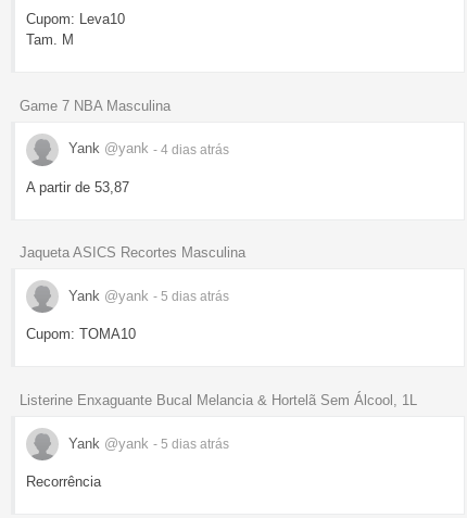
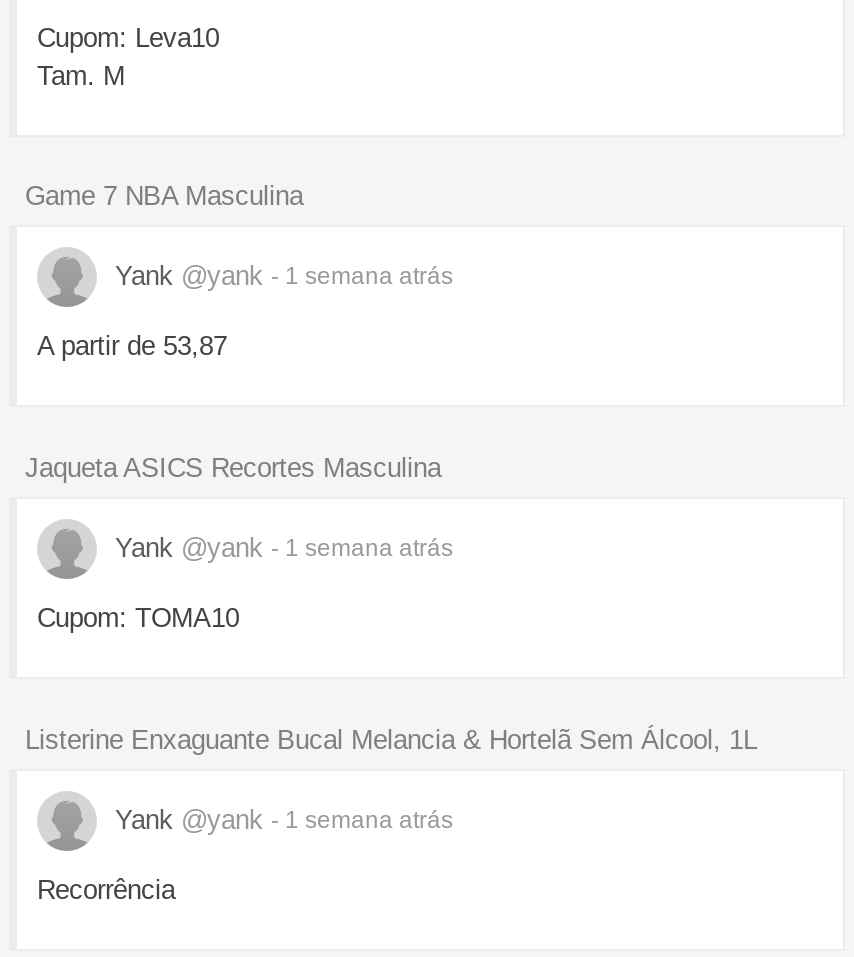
- Yank @yank - 4 dias atrás
+ Yank @yank - 1 semana atrás

- Yank @yank - 5 dias atrás
+ Yank @yank - 1 semana atrás

- Yank @yank - 5 dias atrás
+ Yank @yank - 1 semana atrás
